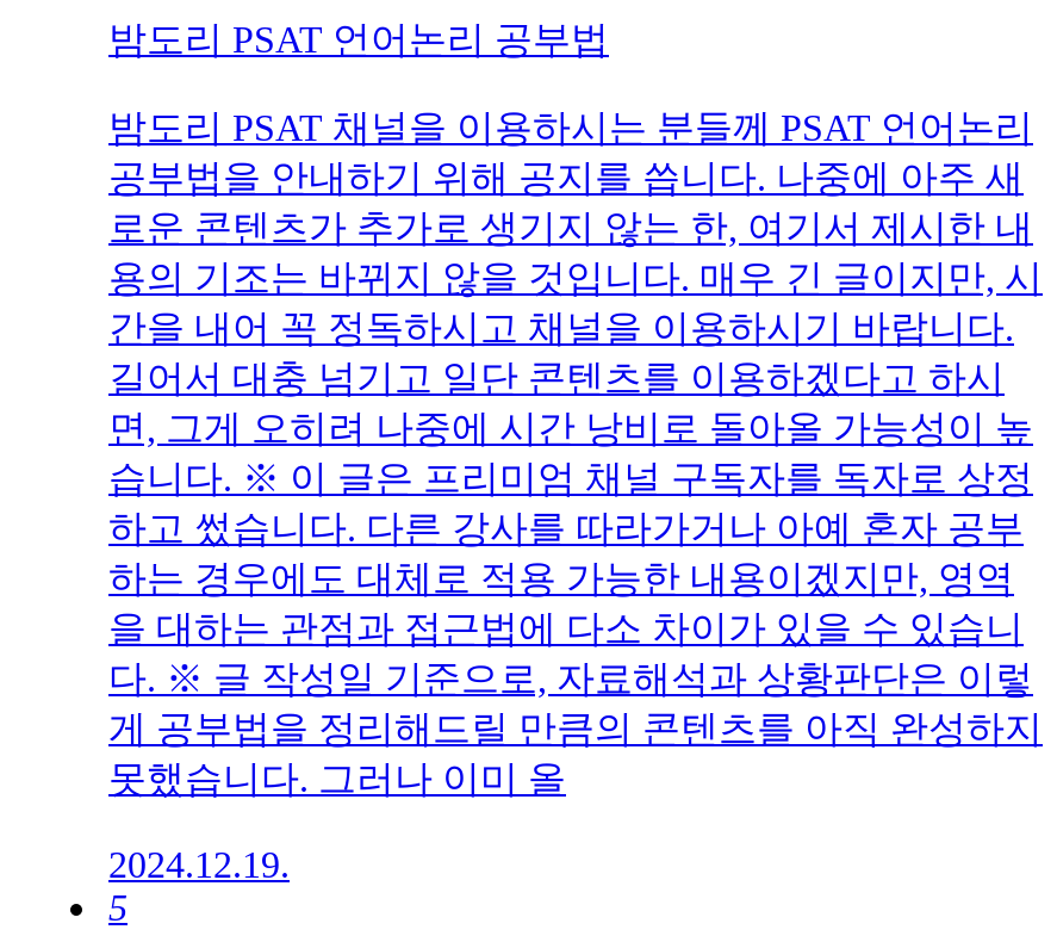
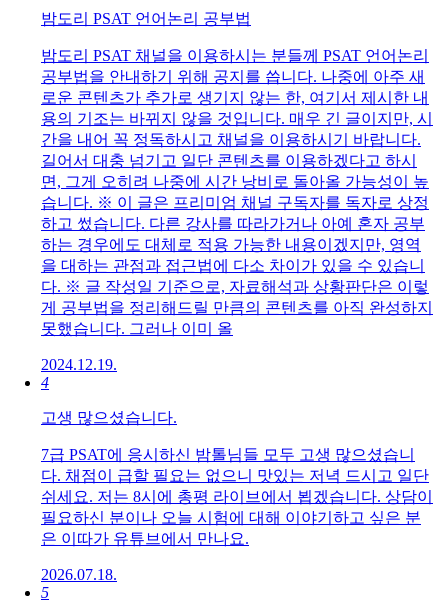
+ 4
+ 고생 많으셨습니다.
+ 7급 PSAT에 응시하신 밤톨님들 모두 고생 많으셨습니
+ 다. 채점이 급할 필요는 없으니 맛있는 저녁 드시고 일단
+ 쉬세요. 저는 8시에 총평 라이브에서 뵙겠습니다. 상담이
+ 필요하신 분이나 오늘 시험에 대해 이야기하고 싶은 분
+ 은 이따가 유튜브에서 만나요.
+ 2026.07.18.
